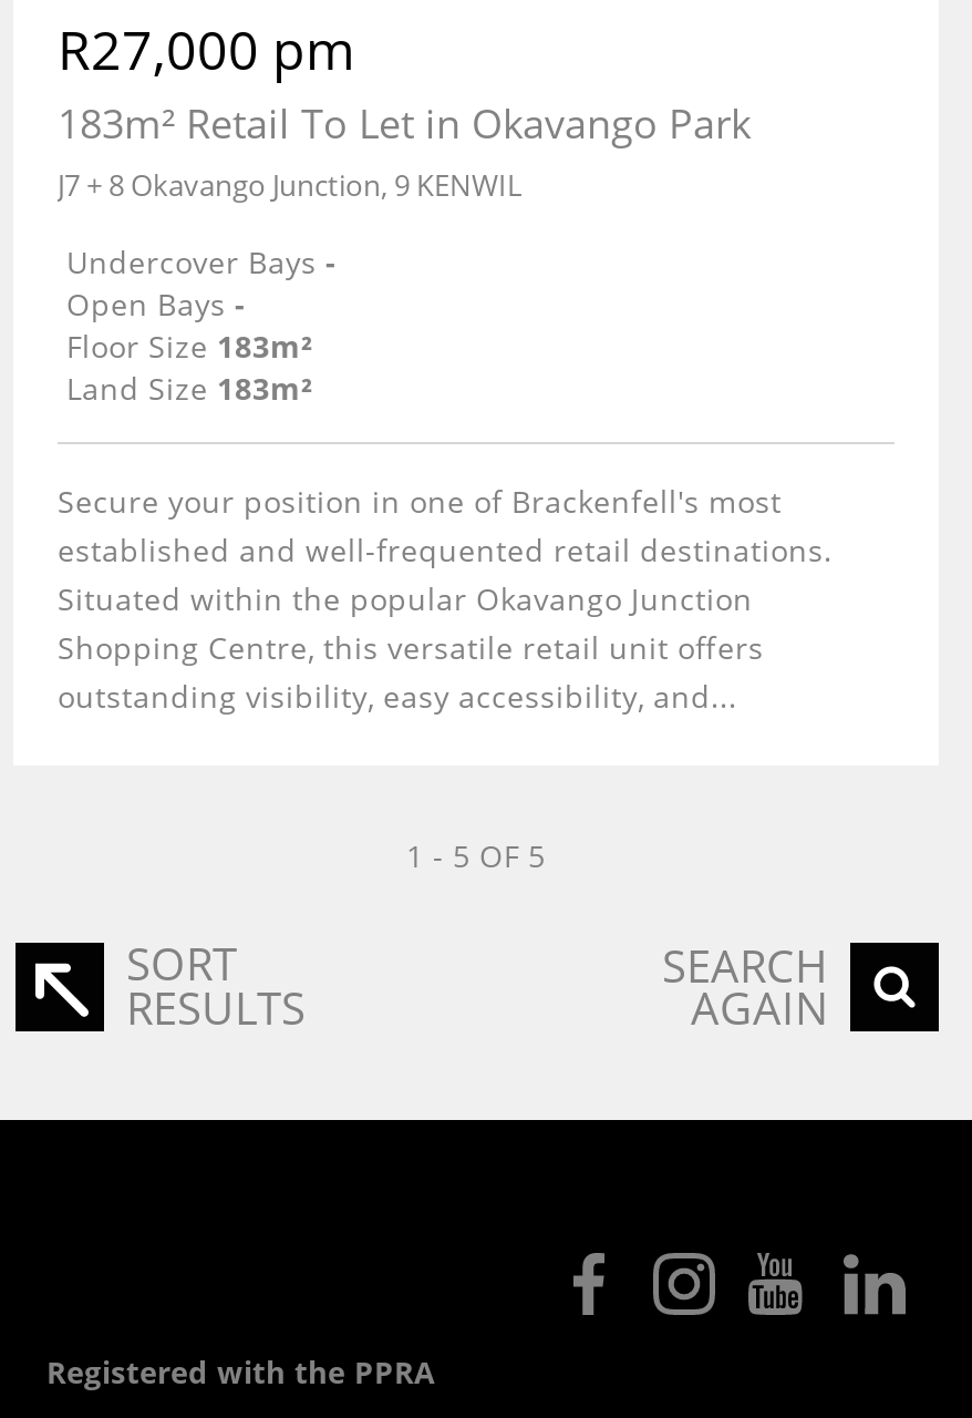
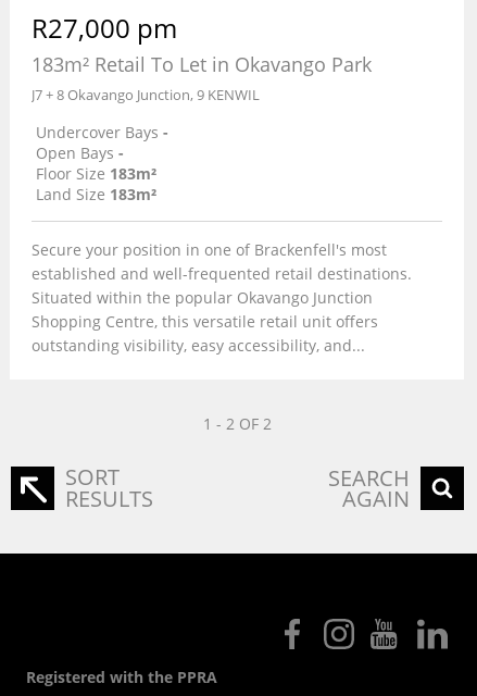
- 1 - 5 OF 5
+ 1 - 2 OF 2
